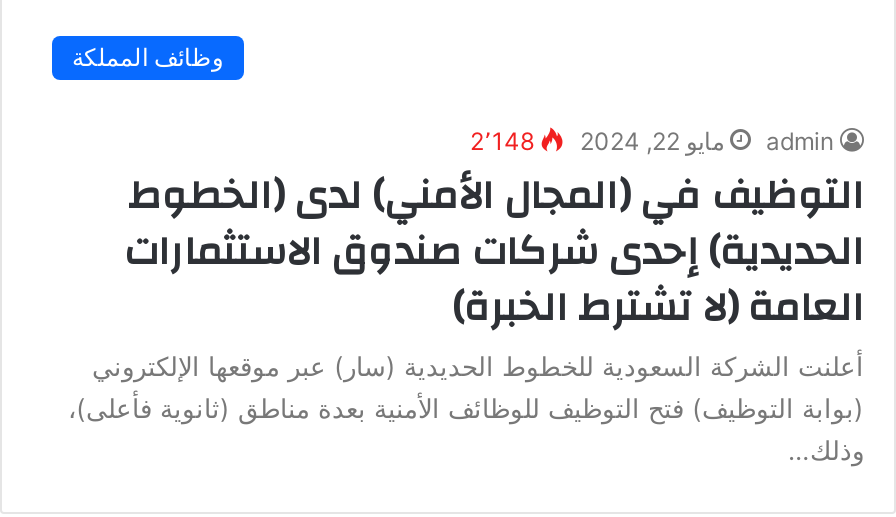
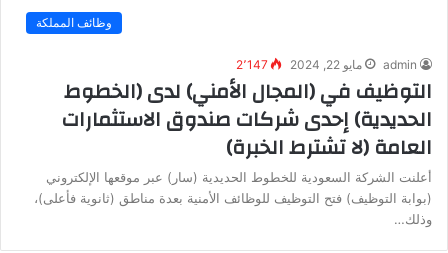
- 2٬148
+ 2٬147
